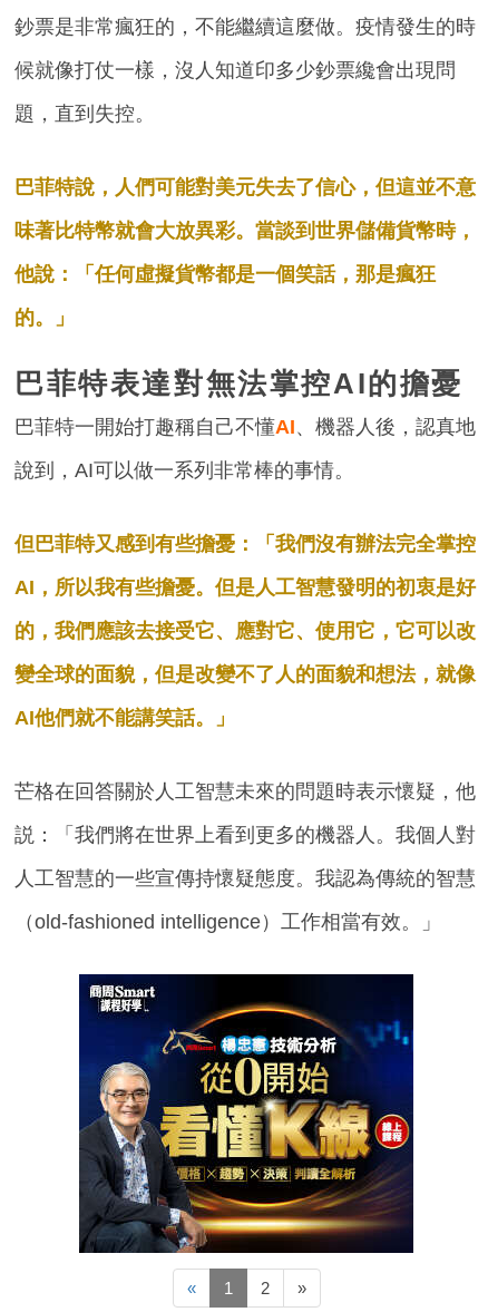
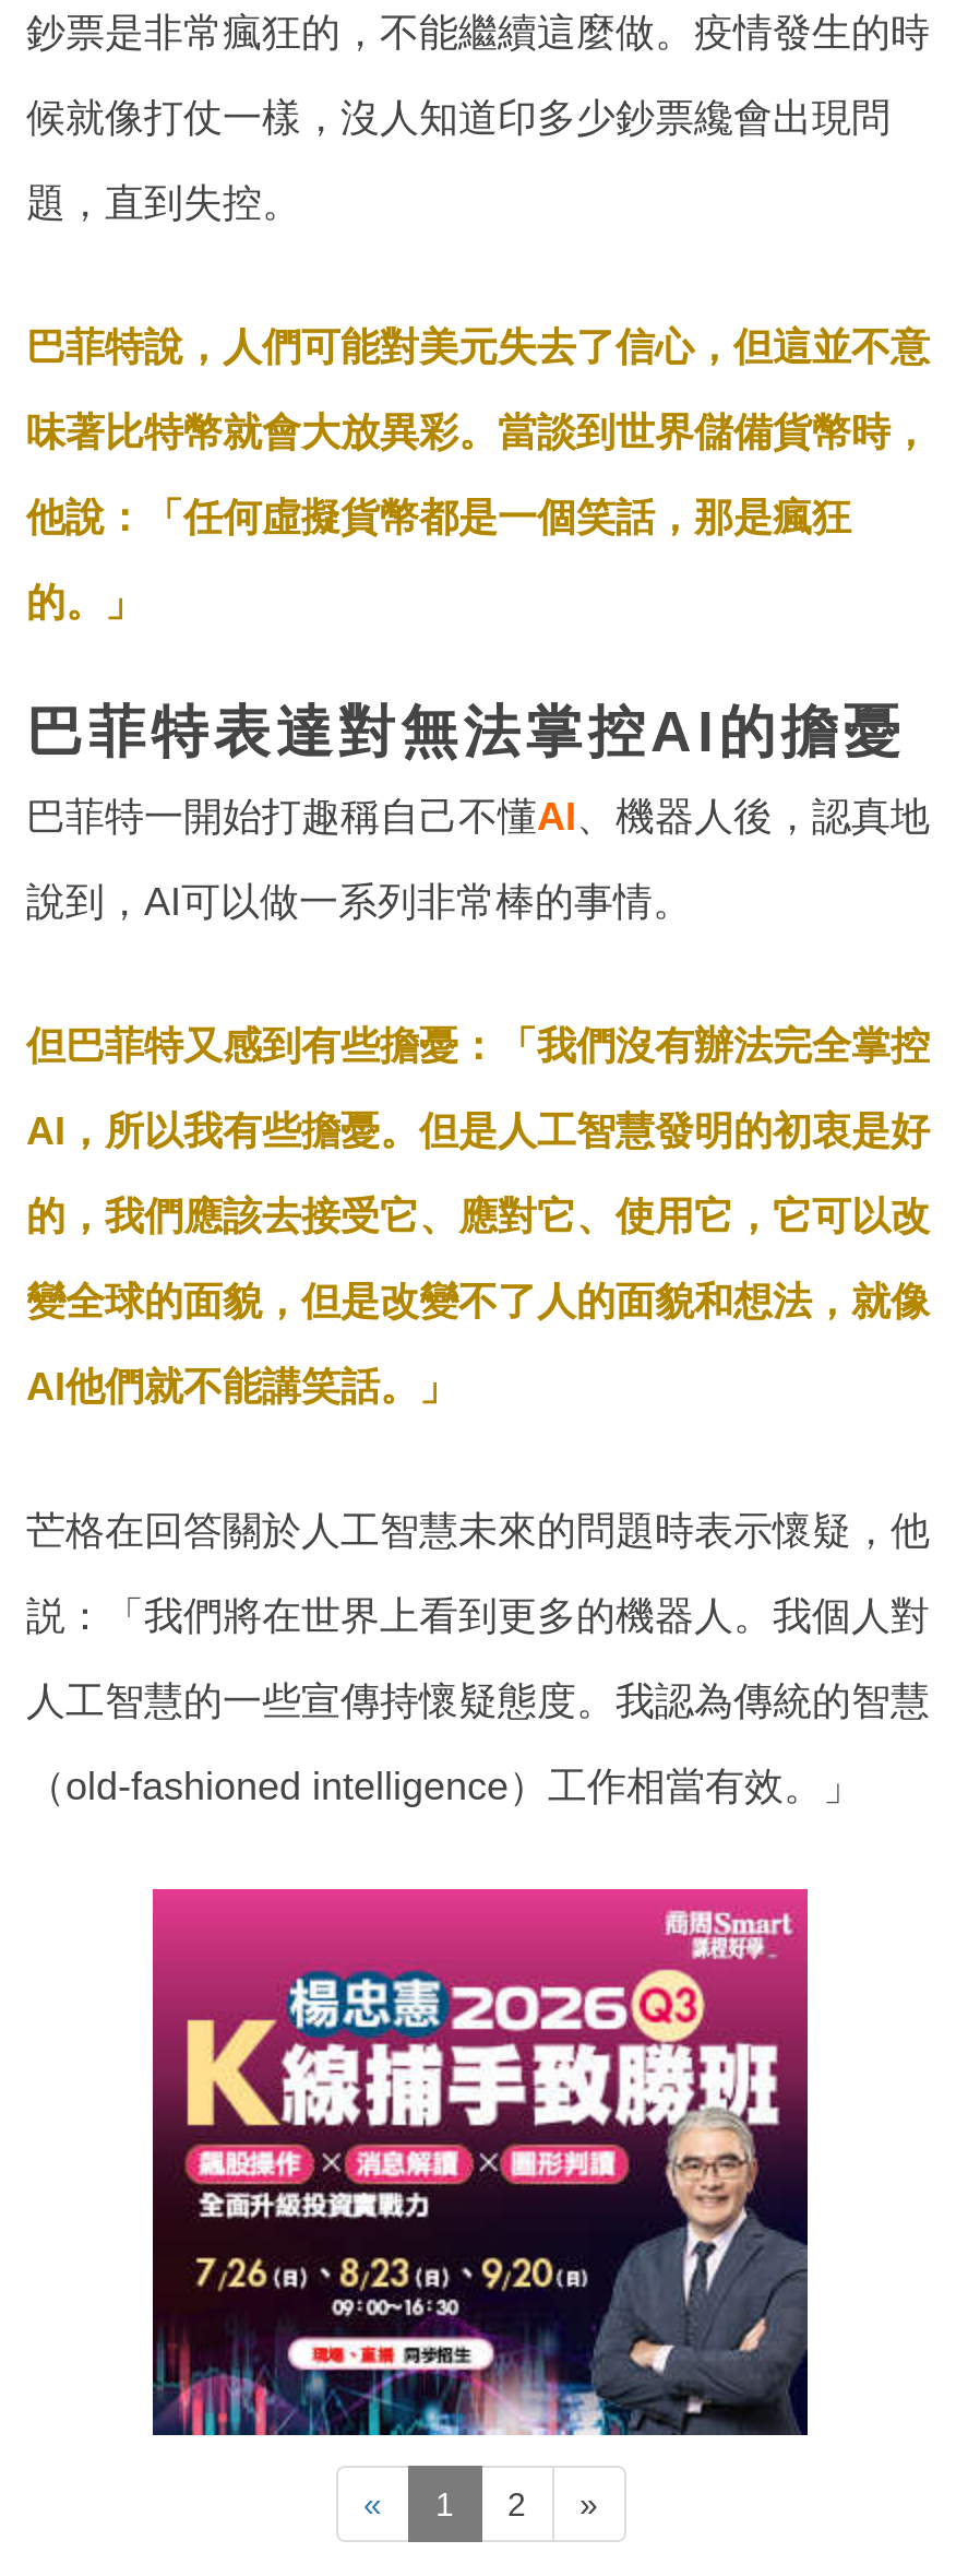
- [image]
+ [image]
